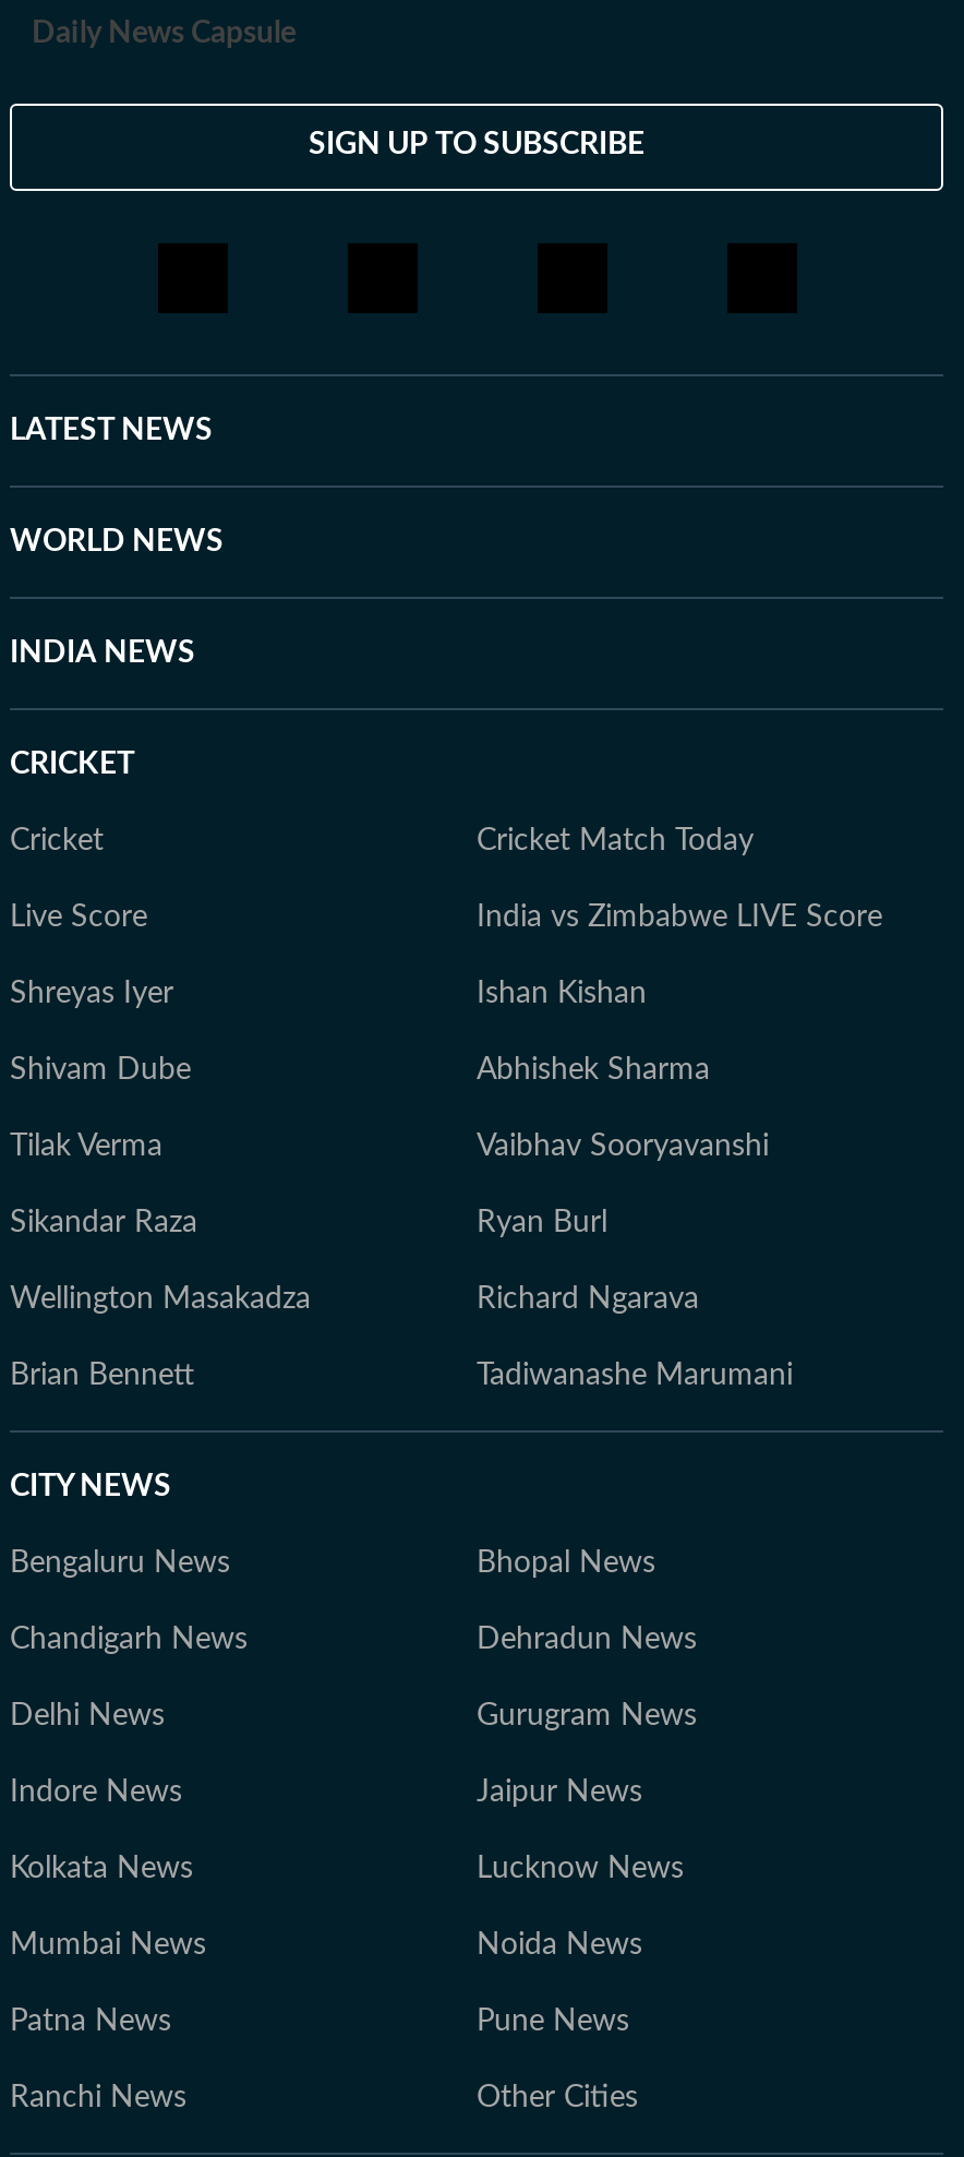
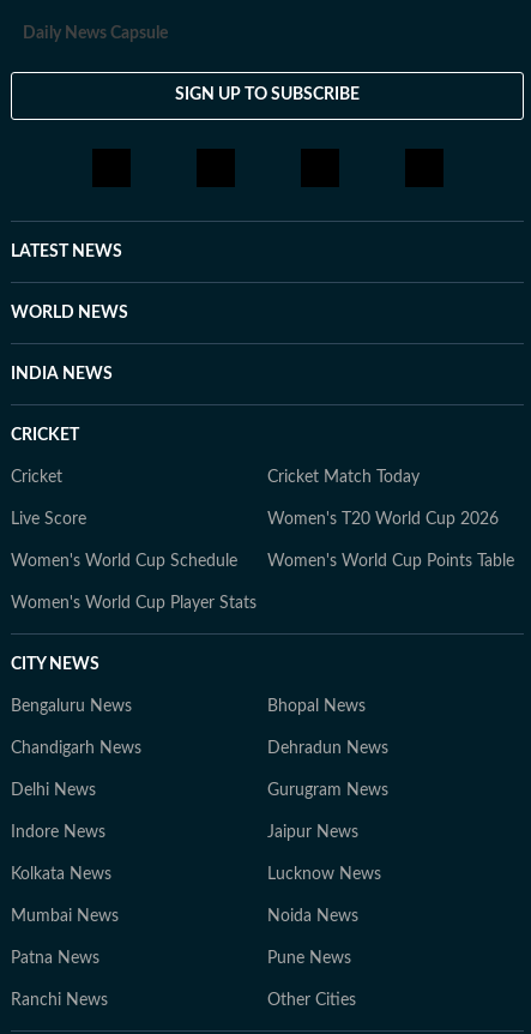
- India vs Zimbabwe LIVE Score
- Shreyas Iyer
- Ishan Kishan
- Shivam Dube
- Abhishek Sharma
- Tilak Verma
- Vaibhav Sooryavanshi
- Sikandar Raza
- Ryan Burl
- Wellington Masakadza
- Richard Ngarava
- Brian Bennett
- Tadiwanashe Marumani
+ Women's T20 World Cup 2026
+ Women's World Cup Schedule
+ Women's World Cup Points Table
+ Women's World Cup Player Stats
